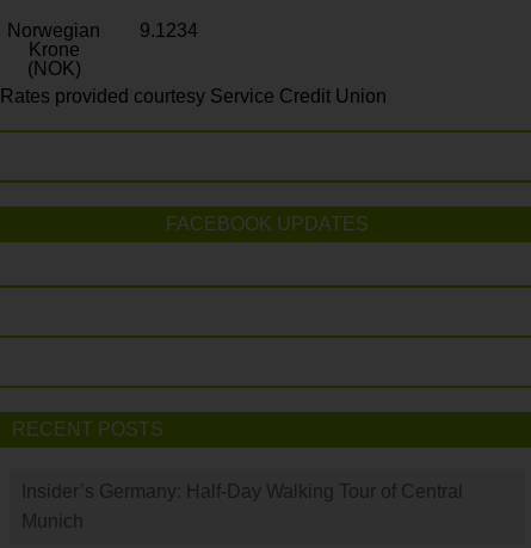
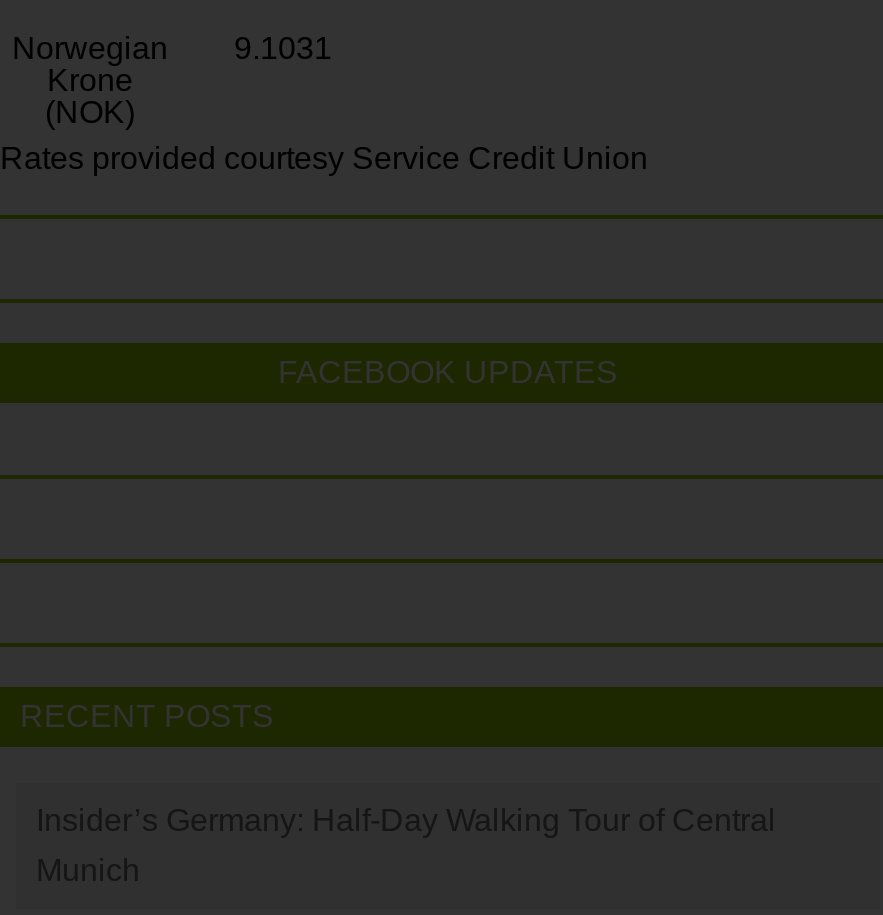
- Norwegian 9.1234
+ Norwegian 9.1031
